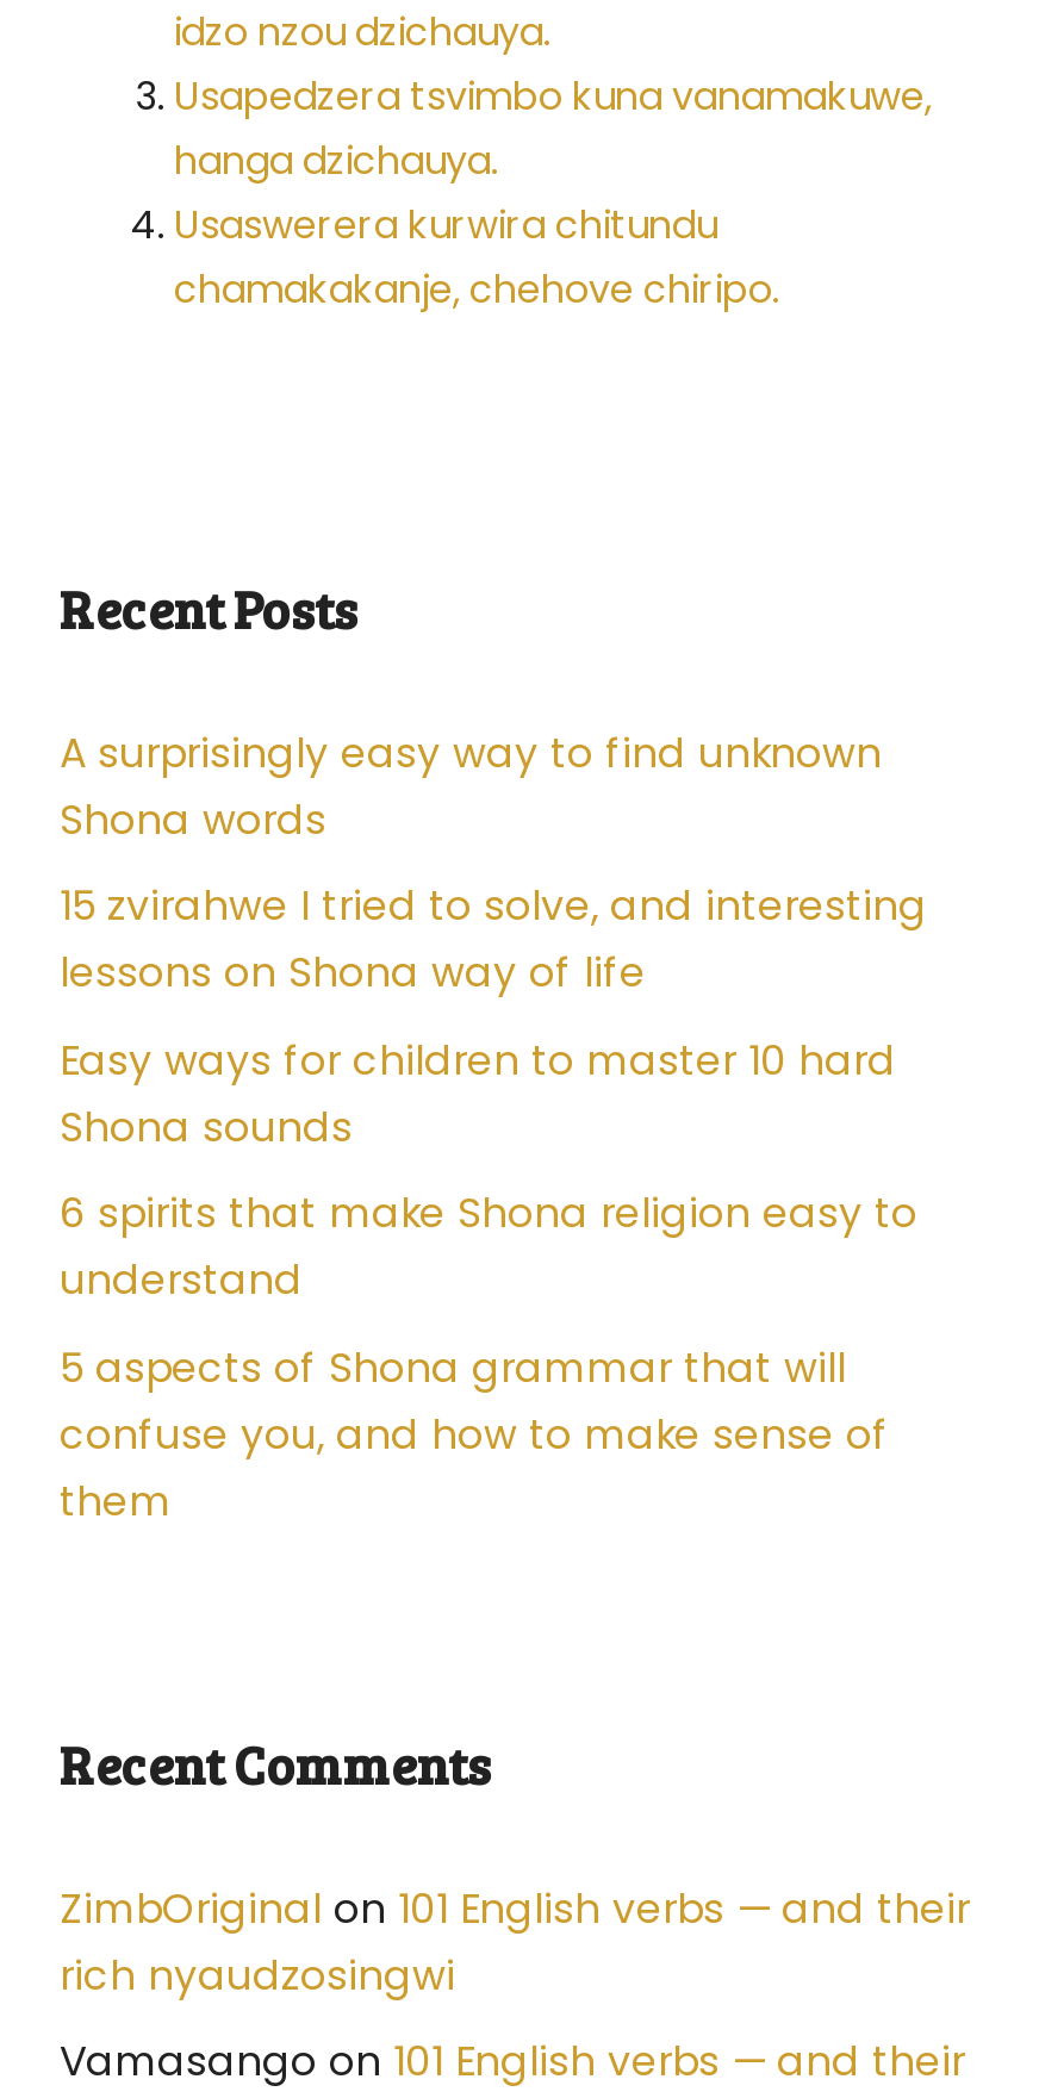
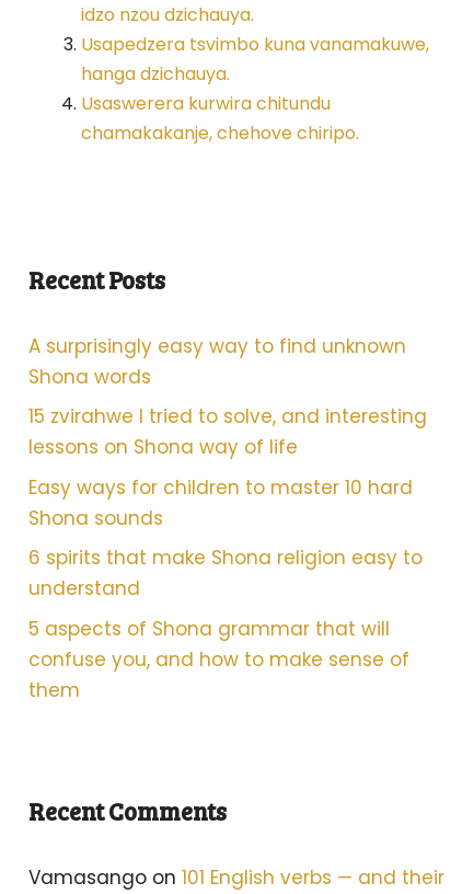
- ZimbOriginal on 101 English verbs — and their
- rich nyaudzosingwi
